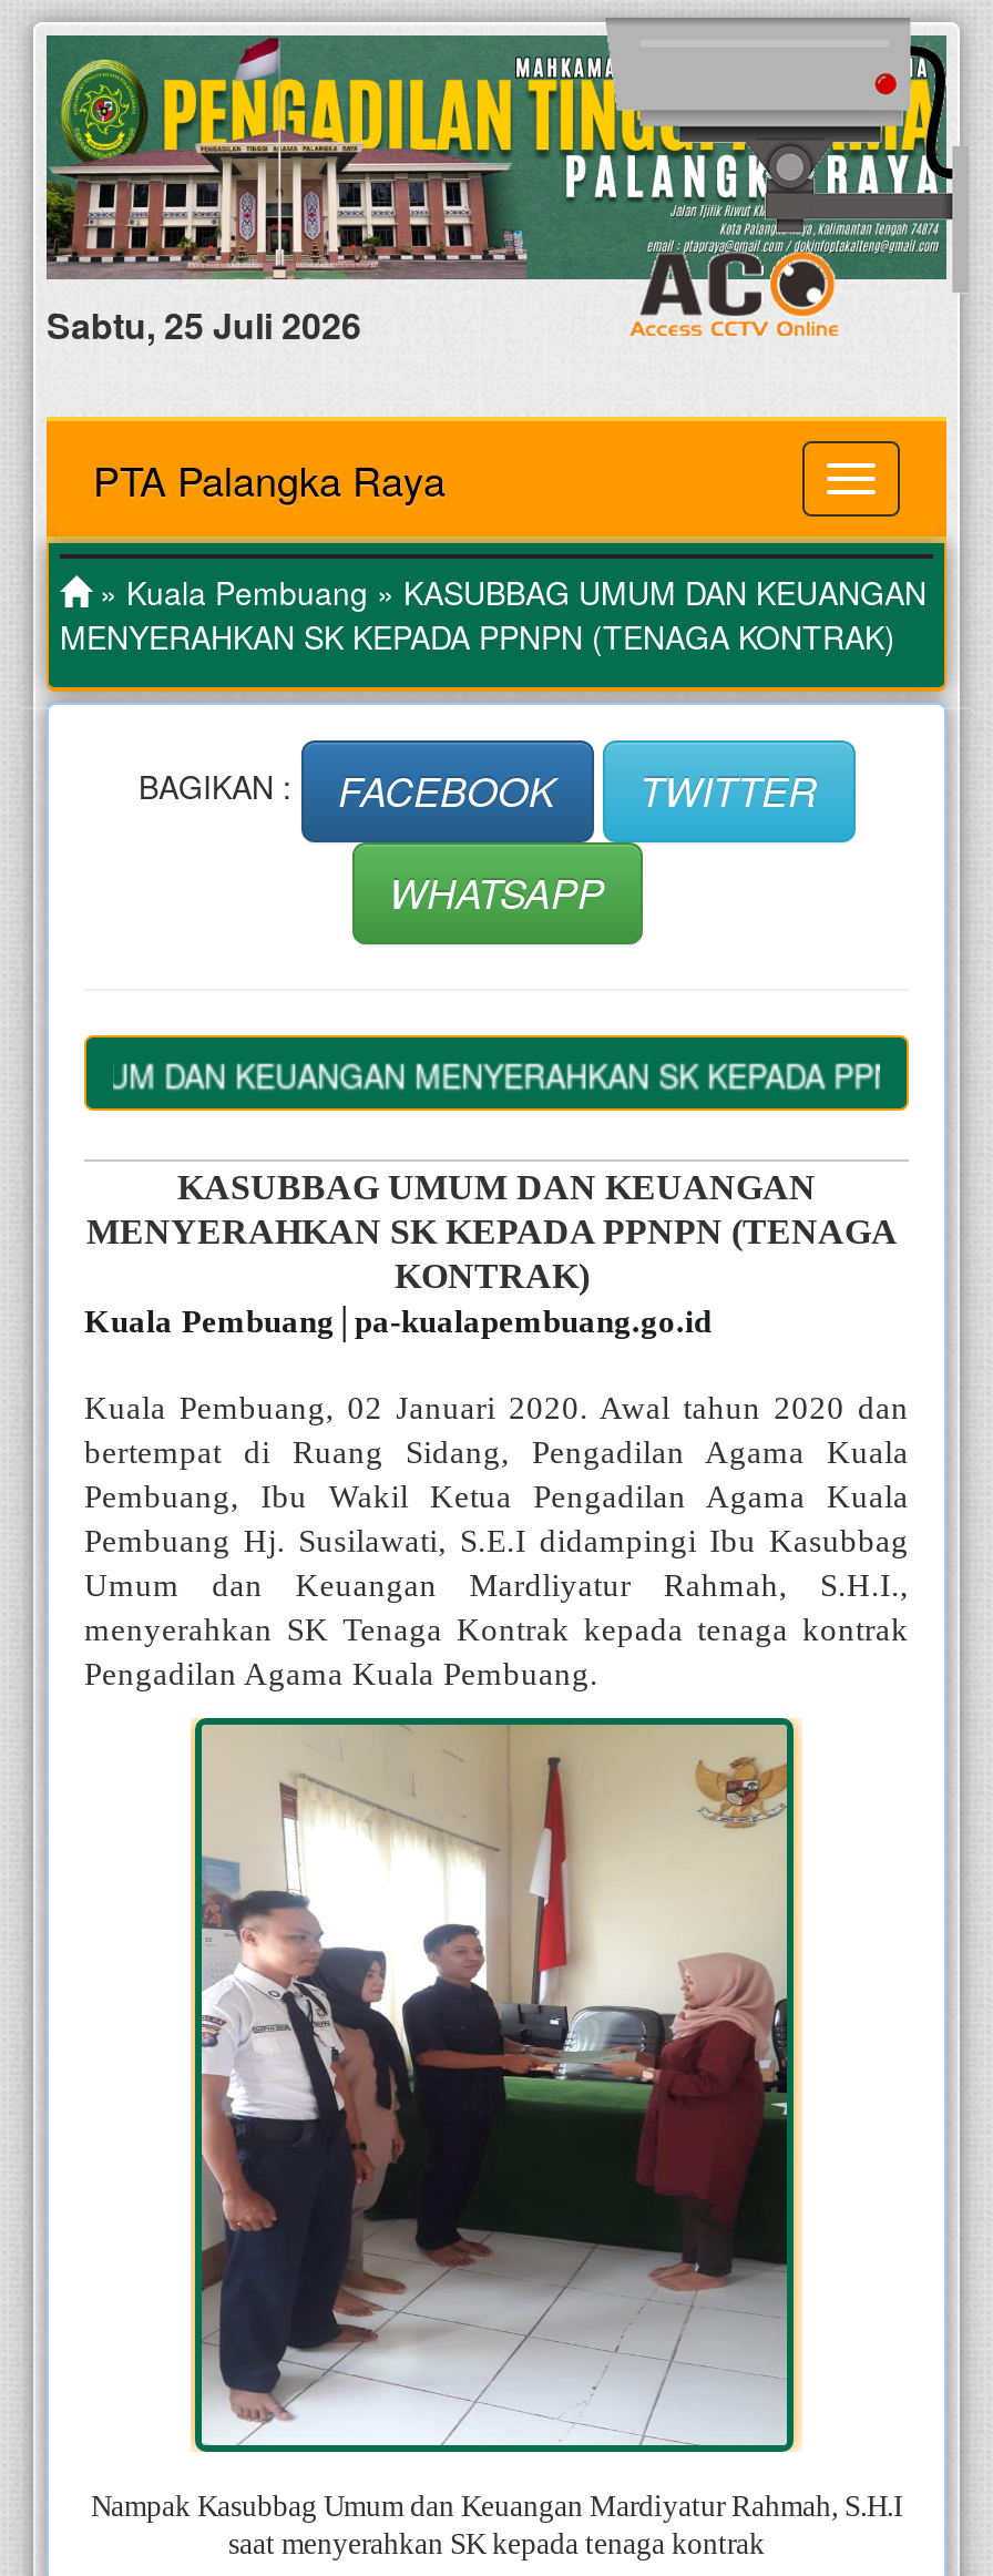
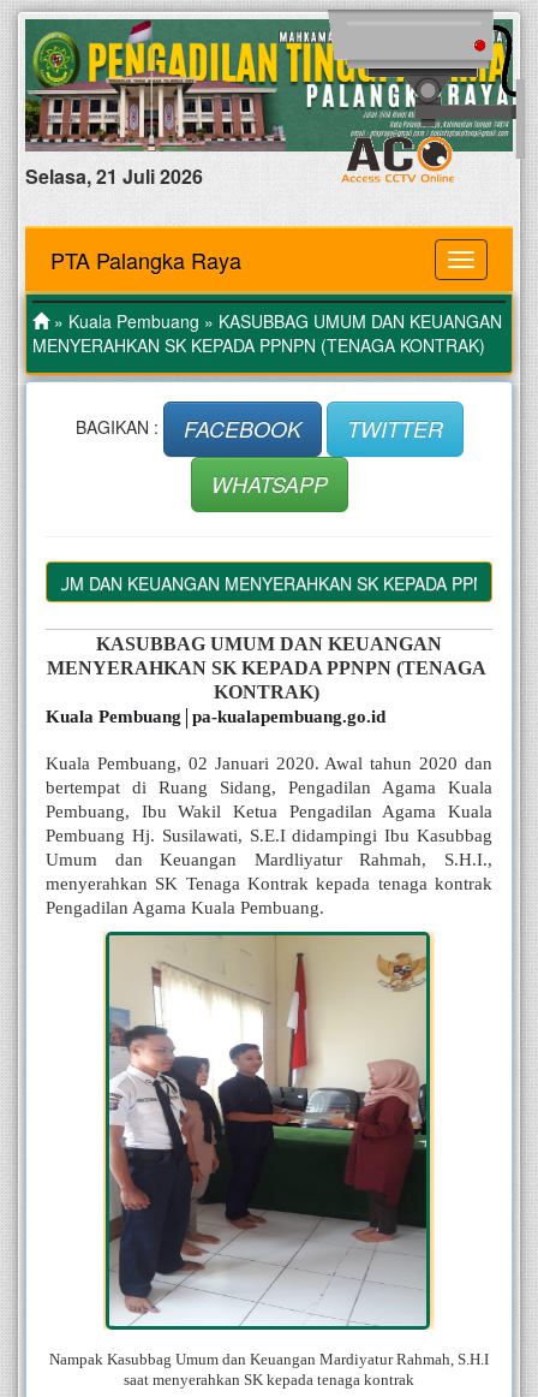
- Sabtu, 25 Juli 2026
+ Selasa, 21 Juli 2026
